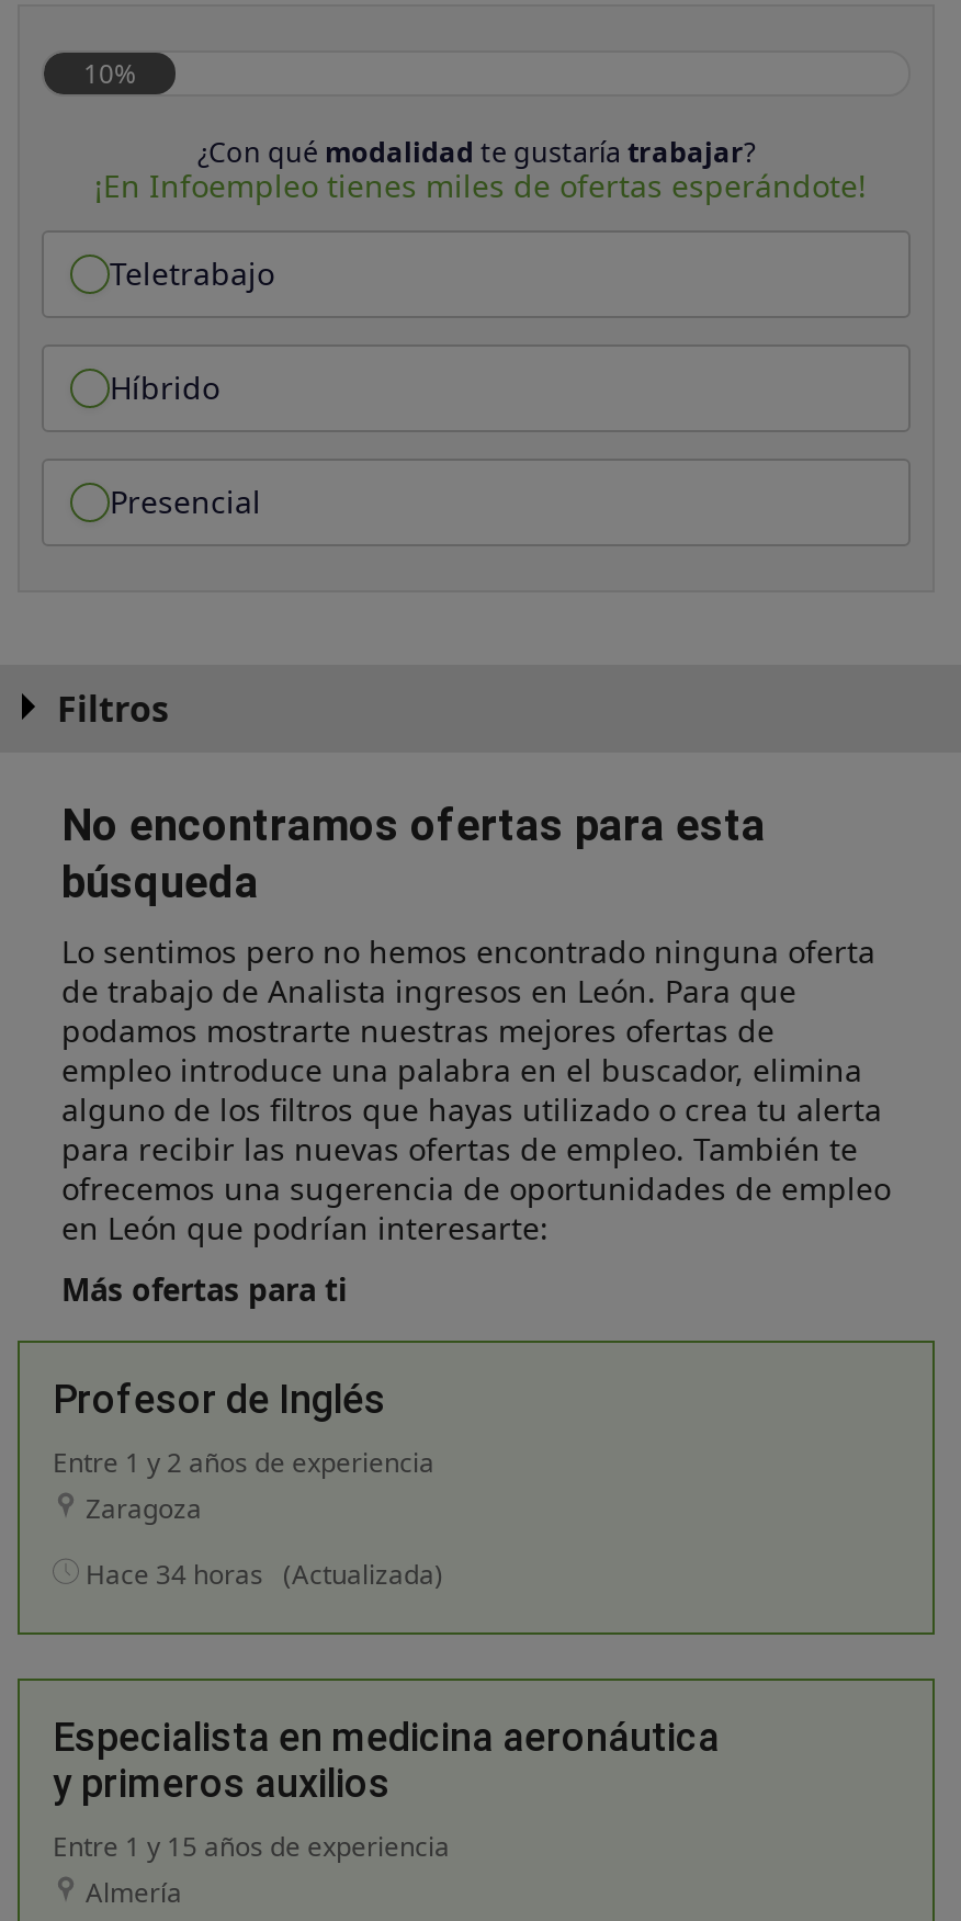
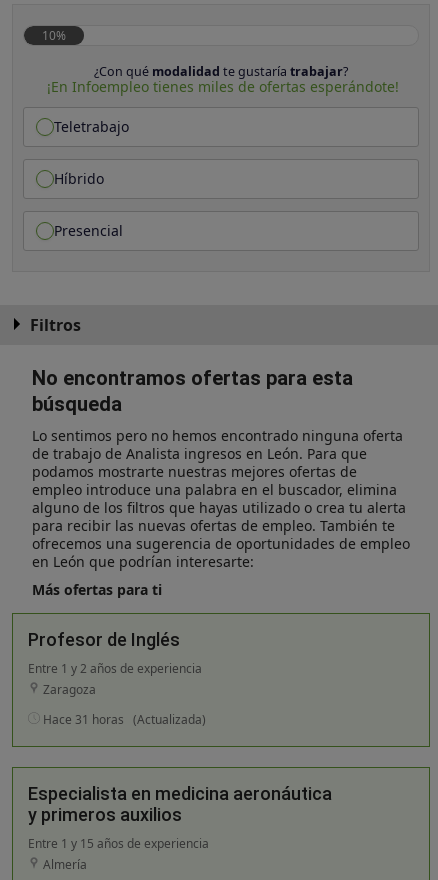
- Hace 34 horas (Actualizada)
+ Hace 31 horas (Actualizada)
